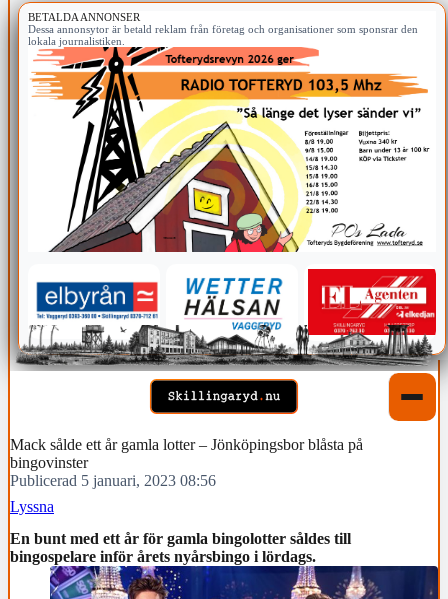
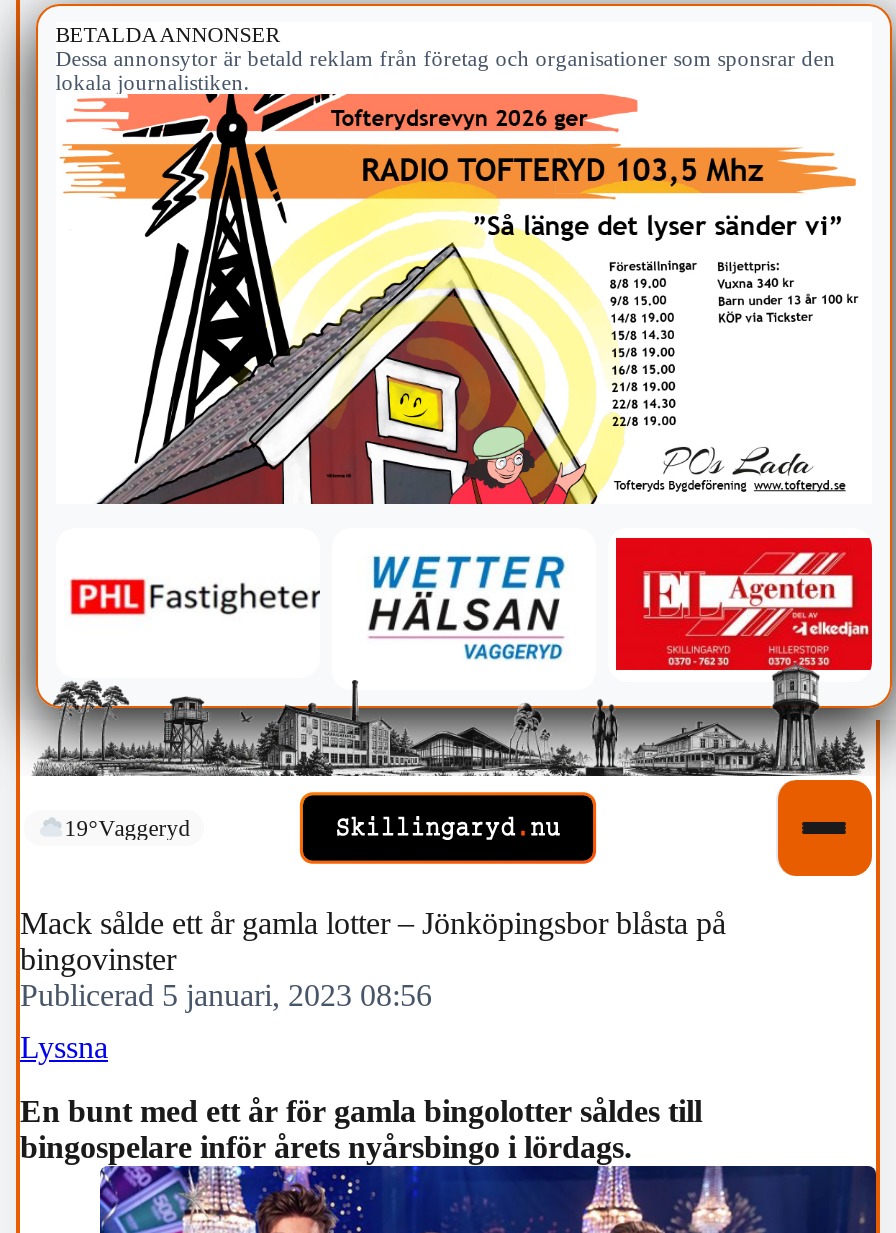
+ 19°Vaggeryd

- [image]
+ [image]
